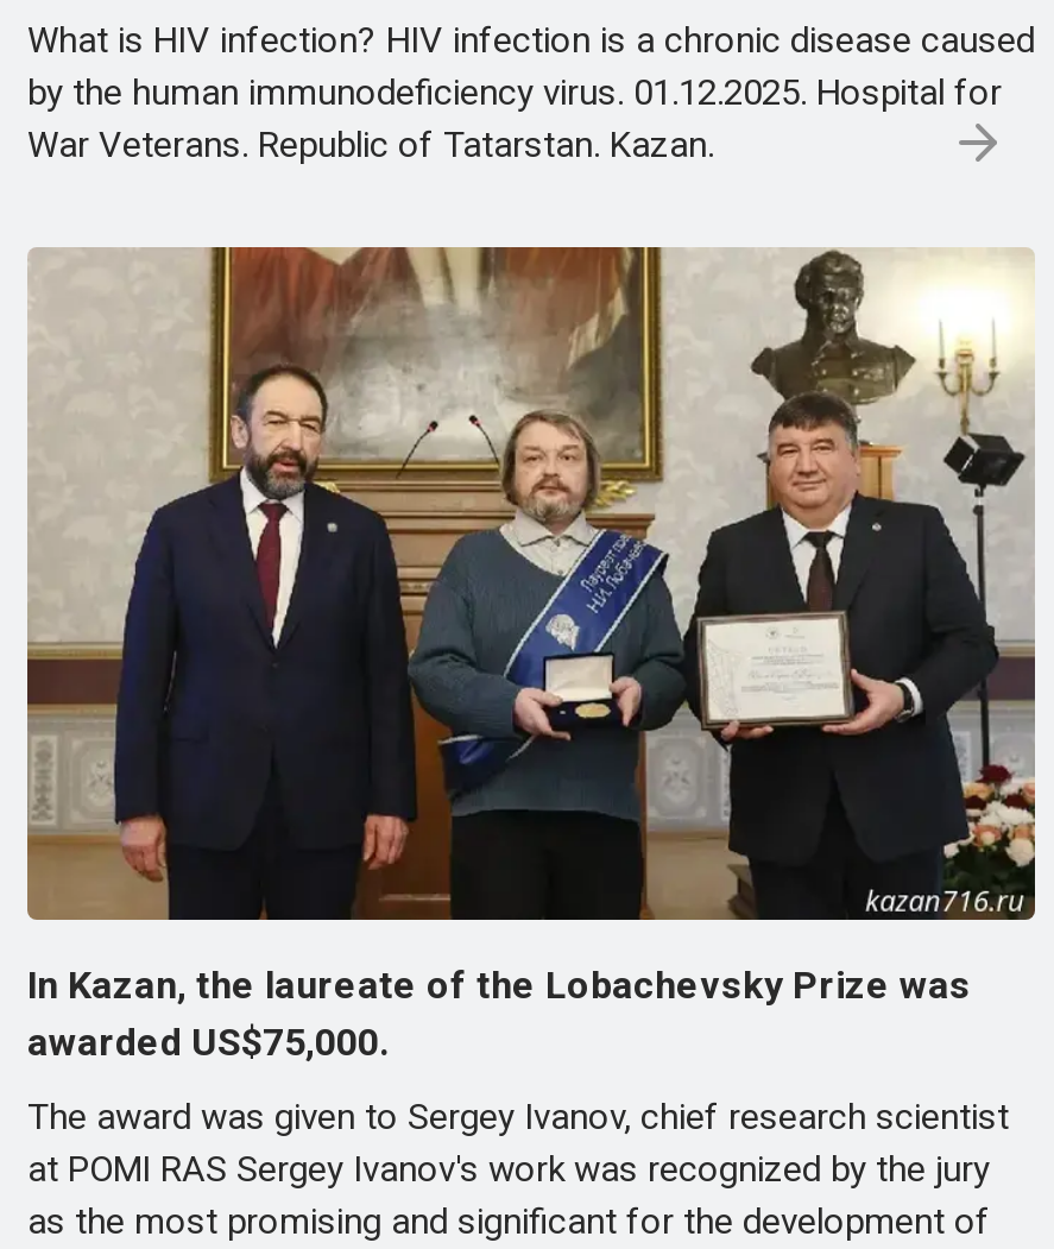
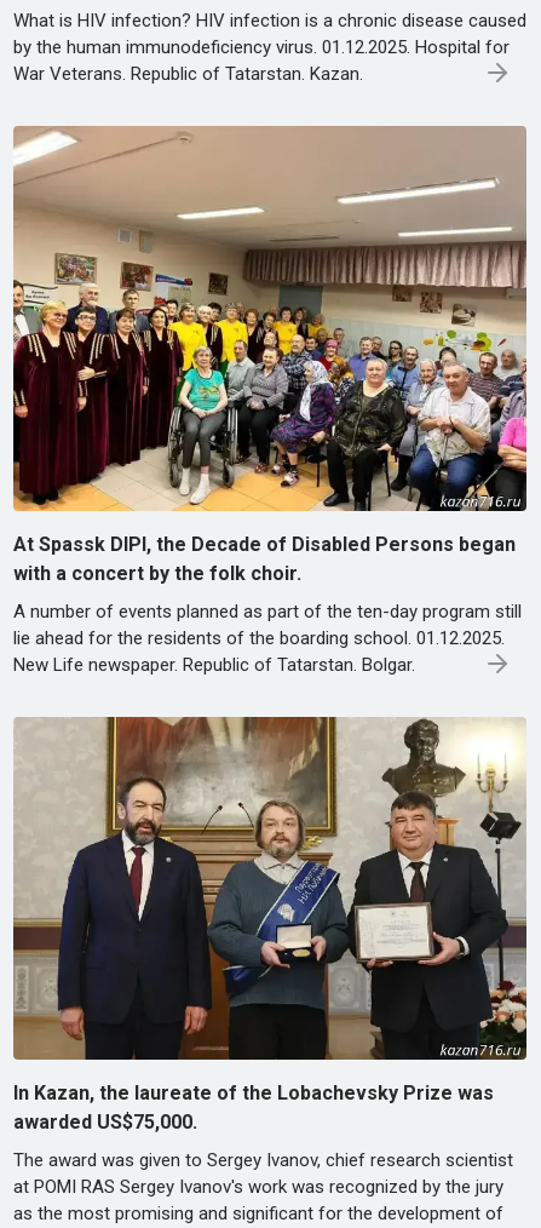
+ [image]
+ At Spassk DIPI, the Decade of Disabled Persons began
+ with a concert by the folk choir.
+ A number of events planned as part of the ten-day program still
+ lie ahead for the residents of the boarding school. 01.12.2025.
+ New Life newspaper. Republic of Tatarstan. Bolgar.
